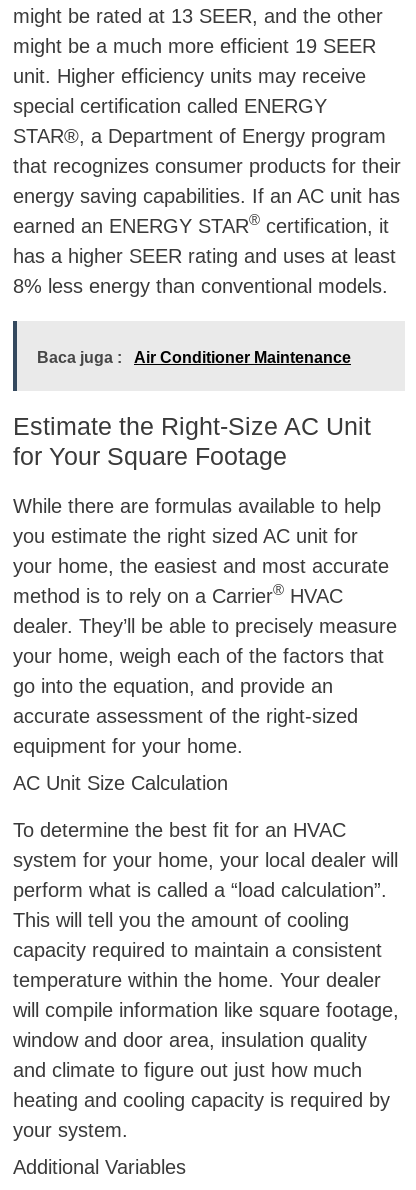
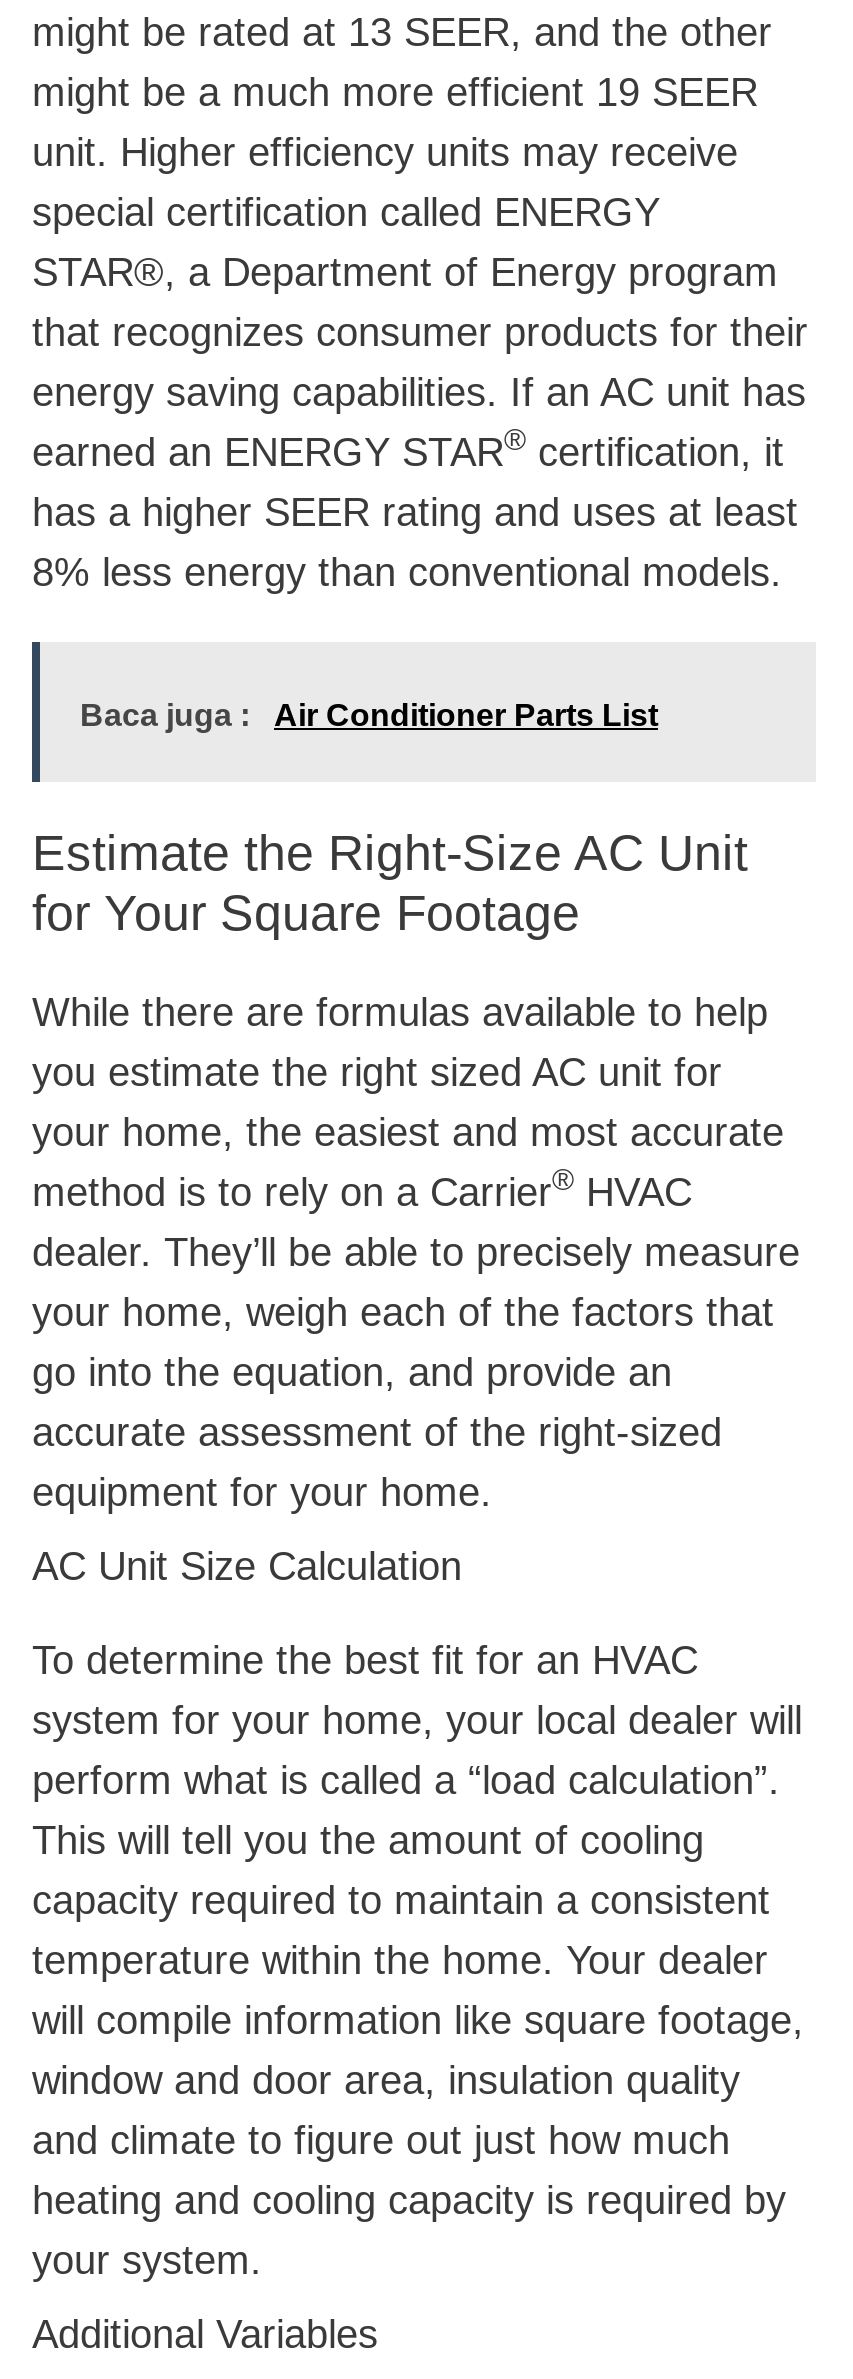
- Air Conditioner Maintenance
+ Air Conditioner Parts List
